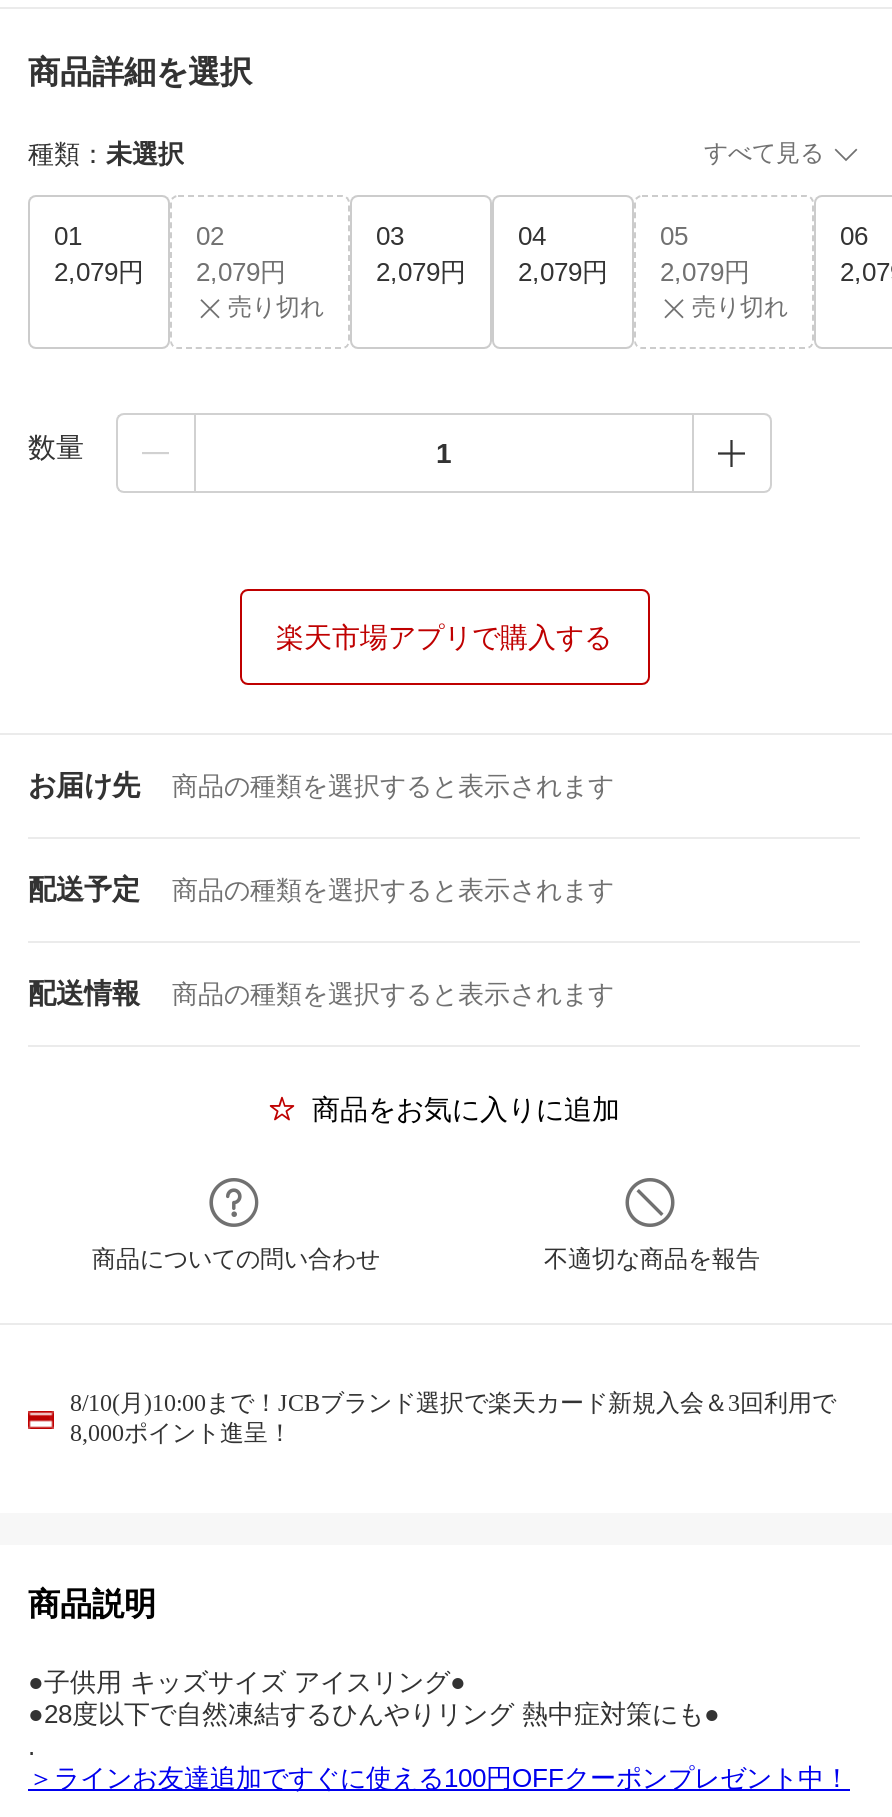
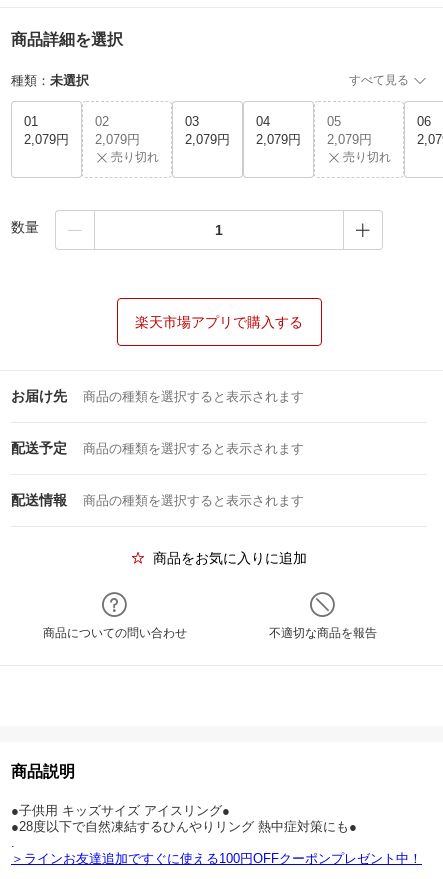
- 8/10(月)10:00まで！JCBブランド選択で楽天カード新規入会＆3回利用で
- 8,000ポイント進呈！
